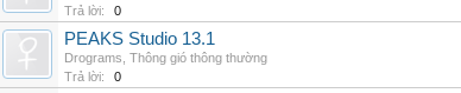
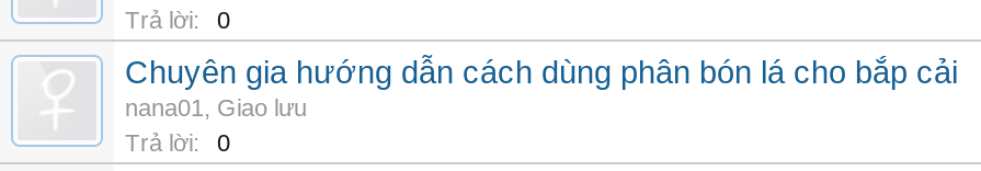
- PEAKS Studio 13.1
- Drograms, Thông gió thông thường
+ Chuyên gia hướng dẫn cách dùng phân bón lá cho bắp cải
+ nana01, Giao lưu
